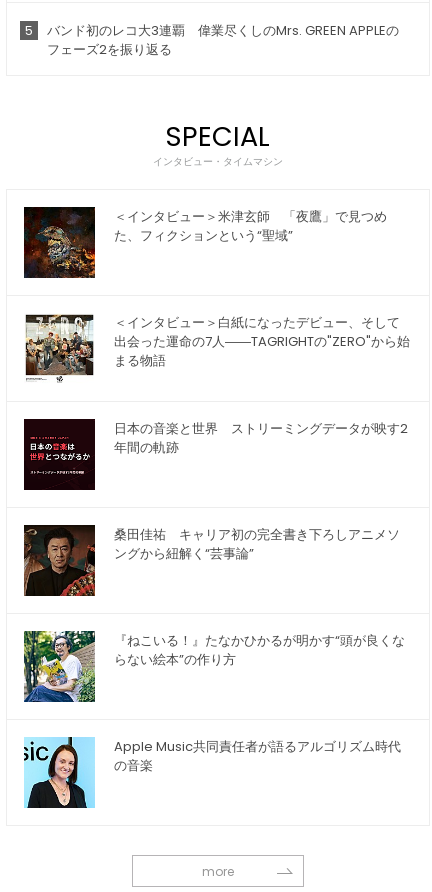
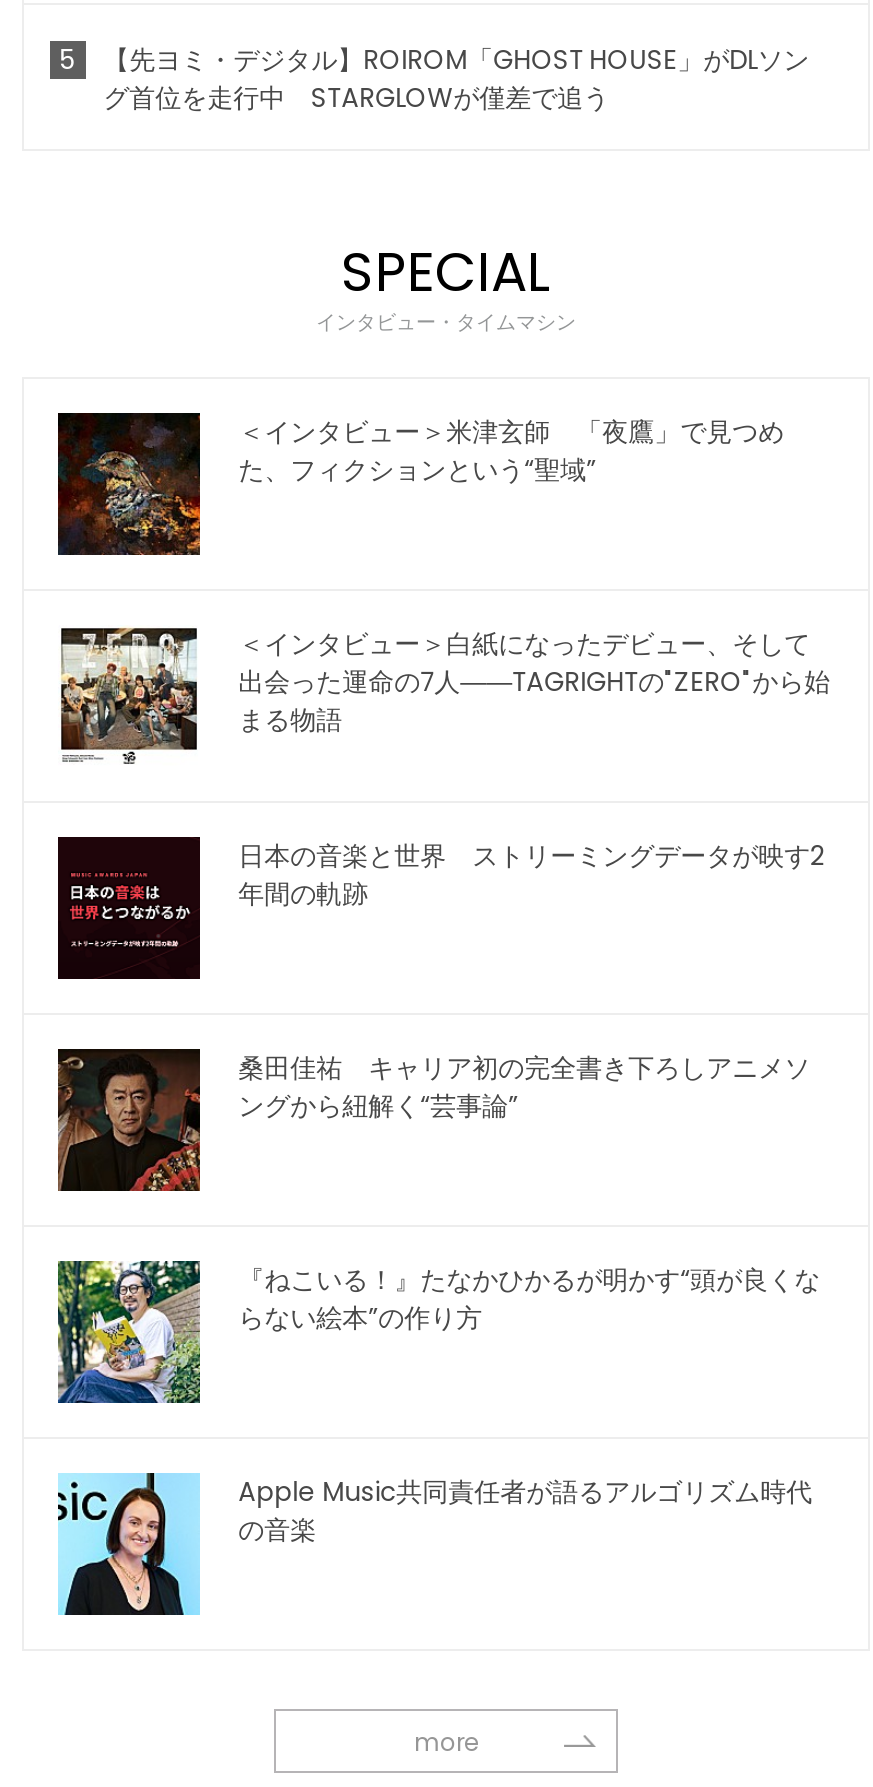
- バンド初のレコ大3連覇 偉業尽くしのMrs. GREEN APPLEの
- フェーズ2を振り返る
+ 【先ヨミ・デジタル】ROIROM「GHOST HOUSE」がDLソン
+ グ首位を走行中 STARGLOWが僅差で追う
